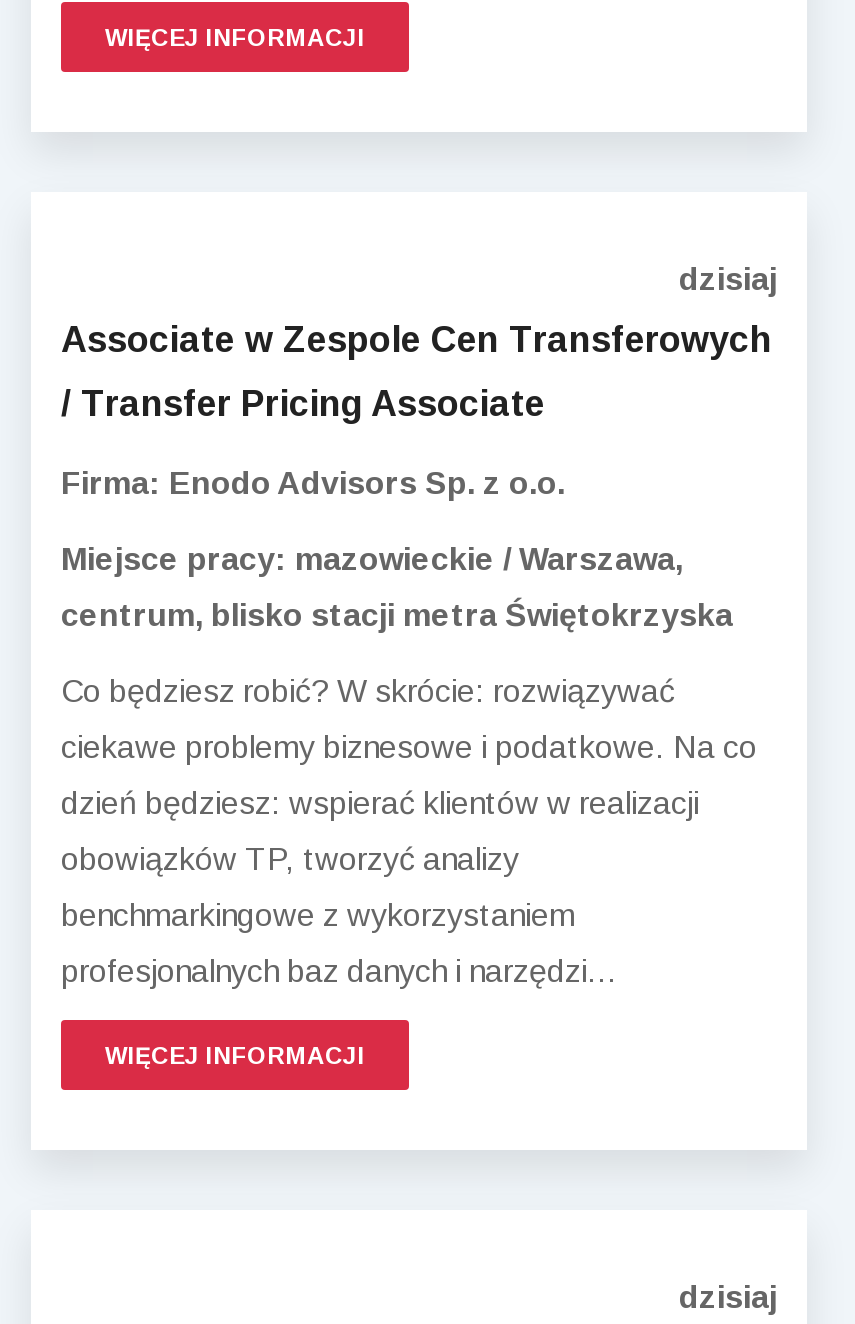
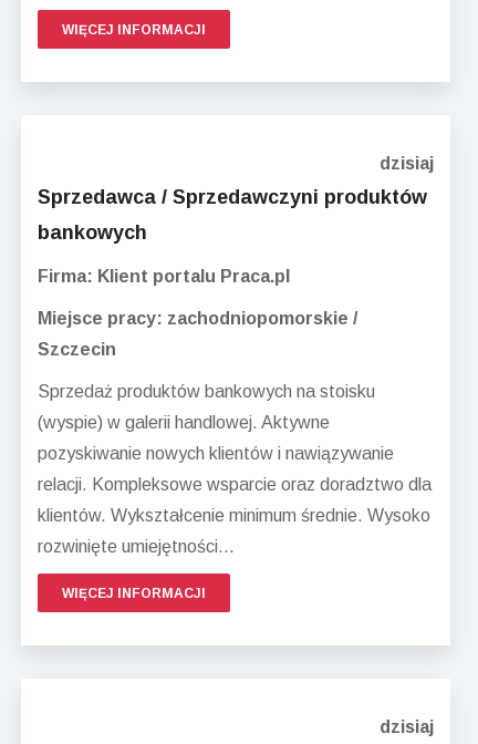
- Associate w Zespole Cen Transferowych
+ Sprzedawca / Sprzedawczyni produktów

- / Transfer Pricing Associate
+ bankowych

- Firma: Enodo Advisors Sp. z o.o.
+ Firma: Klient portalu Praca.pl

- Miejsce pracy: mazowieckie / Warszawa,
+ Miejsce pracy: zachodniopomorskie /

- centrum, blisko stacji metra Świętokrzyska
+ Szczecin

- Co będziesz robić? W skrócie: rozwiązywać
+ Sprzedaż produktów bankowych na stoisku

- ciekawe problemy biznesowe i podatkowe. Na co
+ (wyspie) w galerii handlowej. Aktywne

- dzień będziesz: wspierać klientów w realizacji
+ pozyskiwanie nowych klientów i nawiązywanie

- obowiązków TP, tworzyć analizy
+ relacji. Kompleksowe wsparcie oraz doradztwo dla

- benchmarkingowe z wykorzystaniem
+ klientów. Wykształcenie minimum średnie. Wysoko

- profesjonalnych baz danych i narzędzi...
+ rozwinięte umiejętności...
